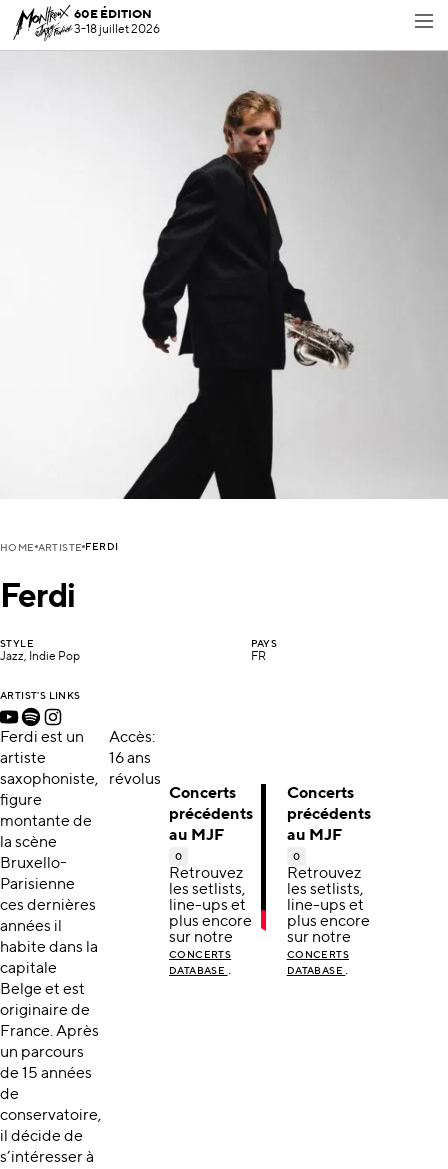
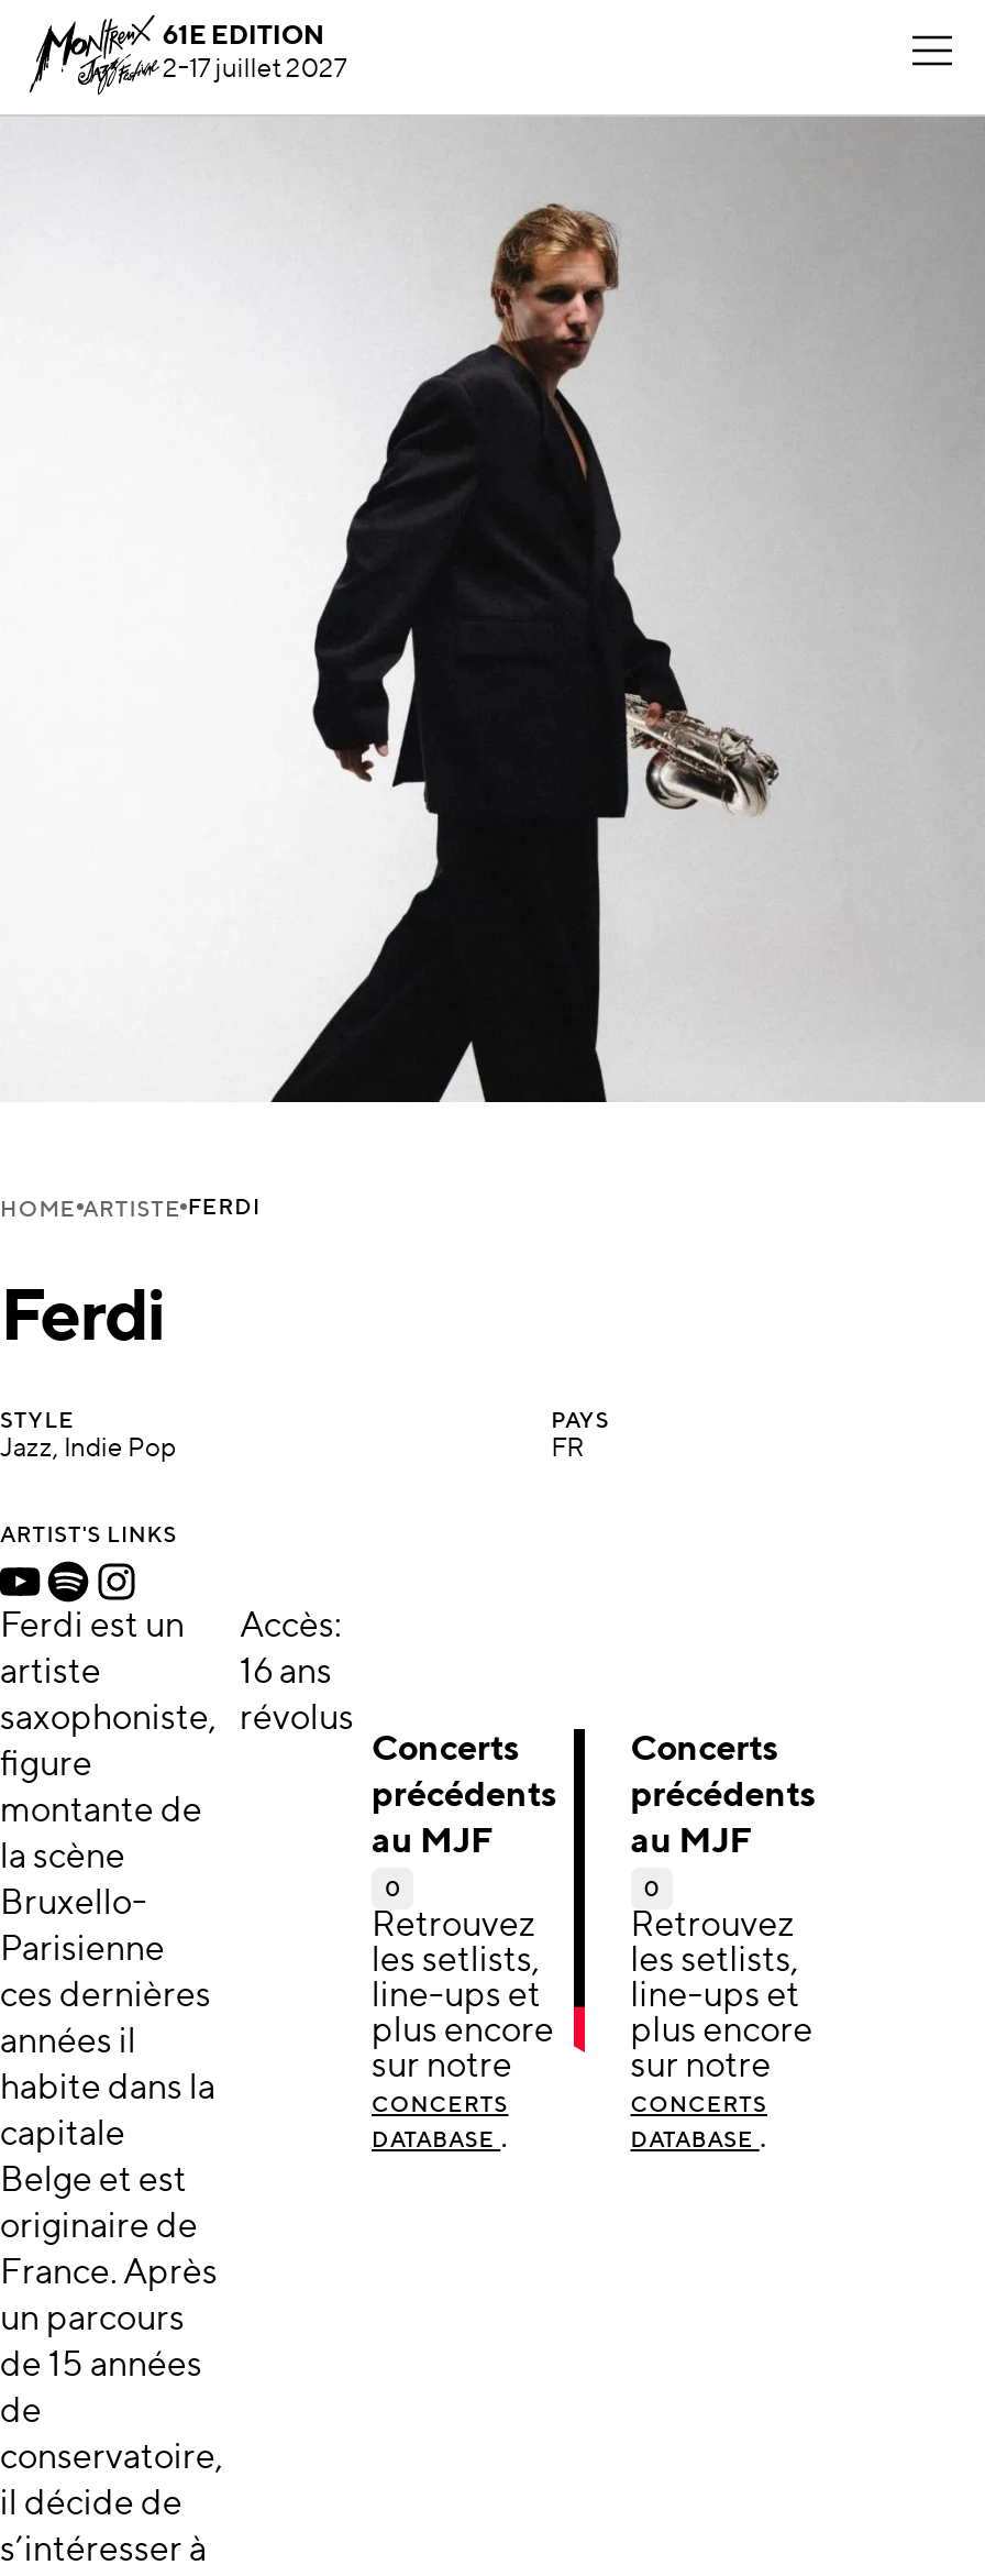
- 60E ÉDITION
- 3-18 juillet 2026
+ 61E EDITION
+ 2-17 juillet 2027
